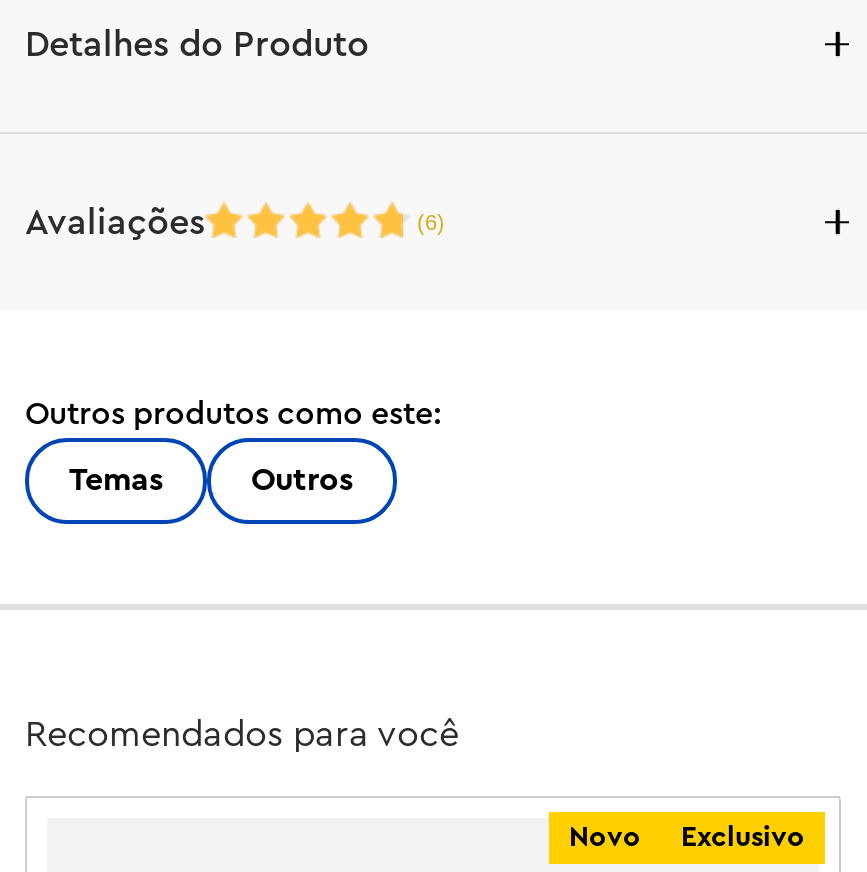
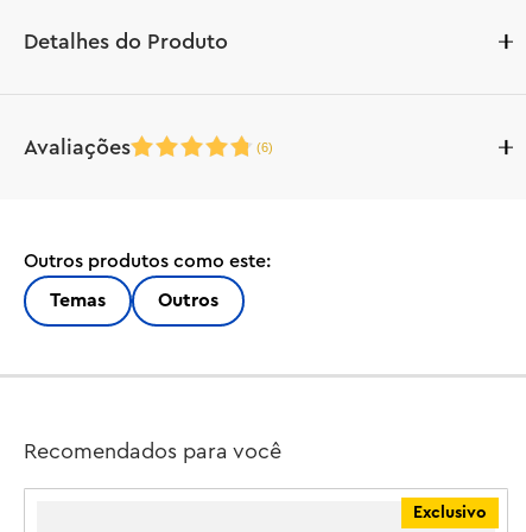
- Novo
